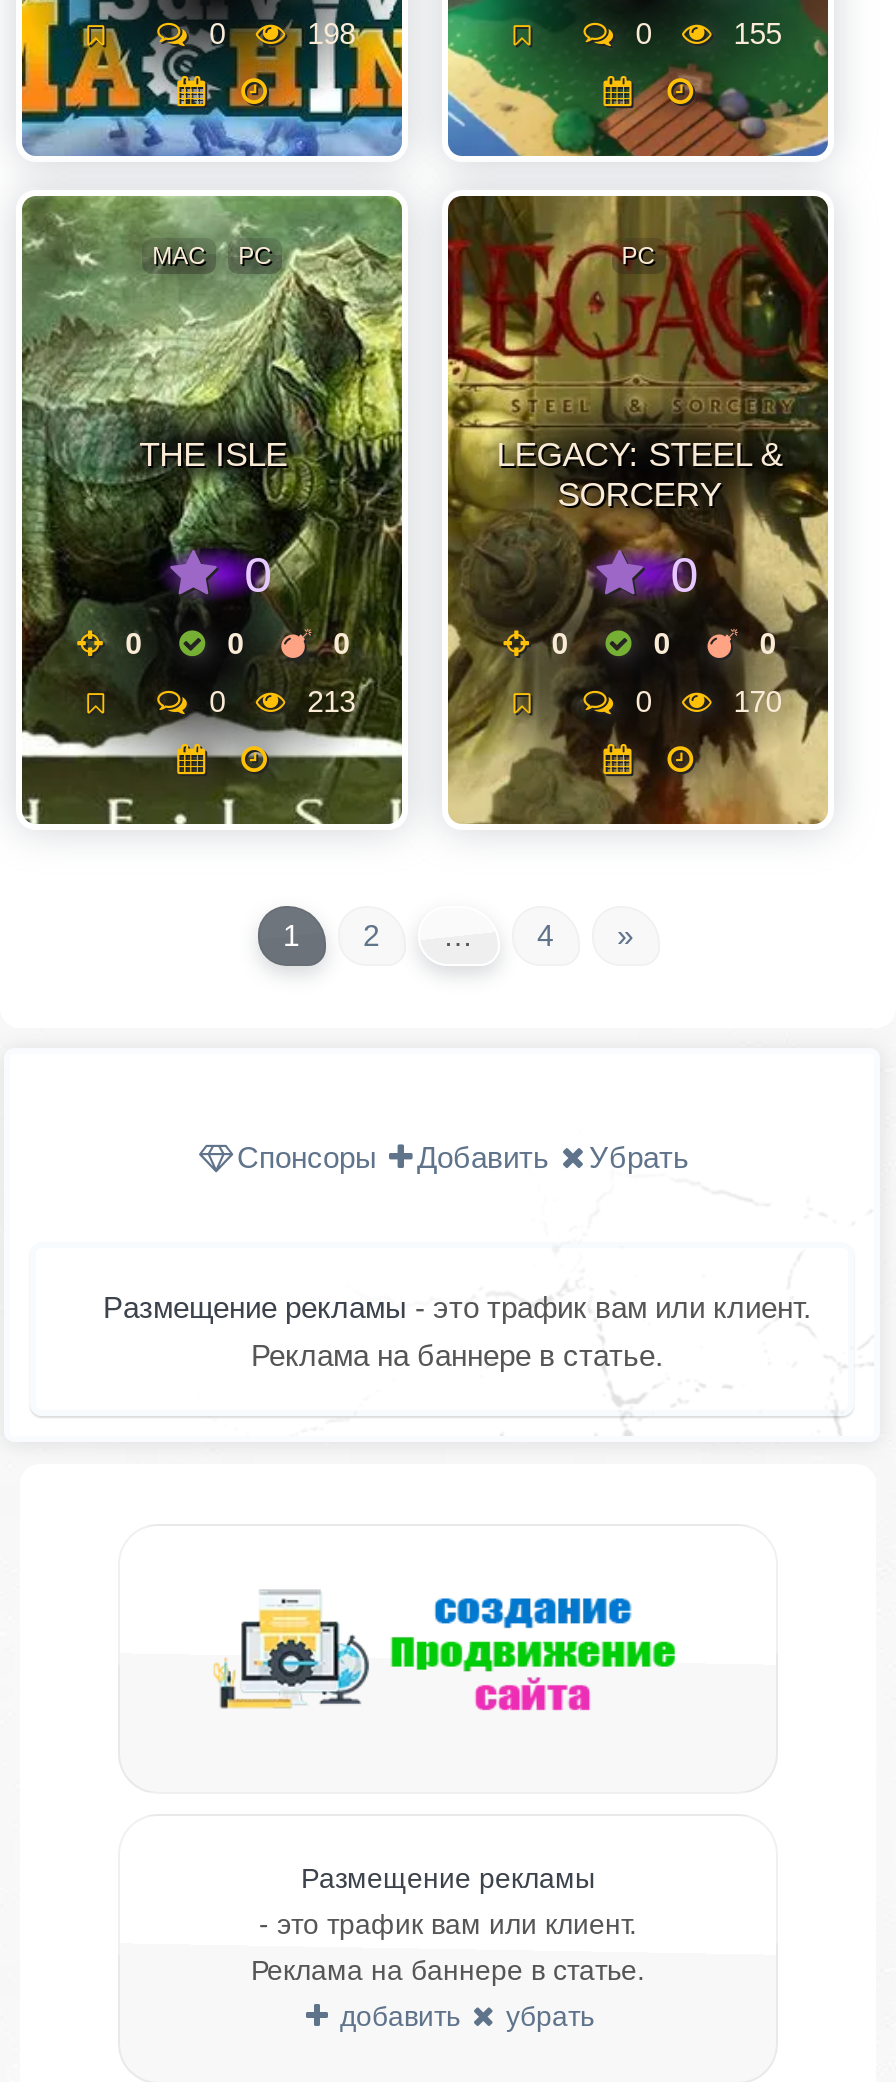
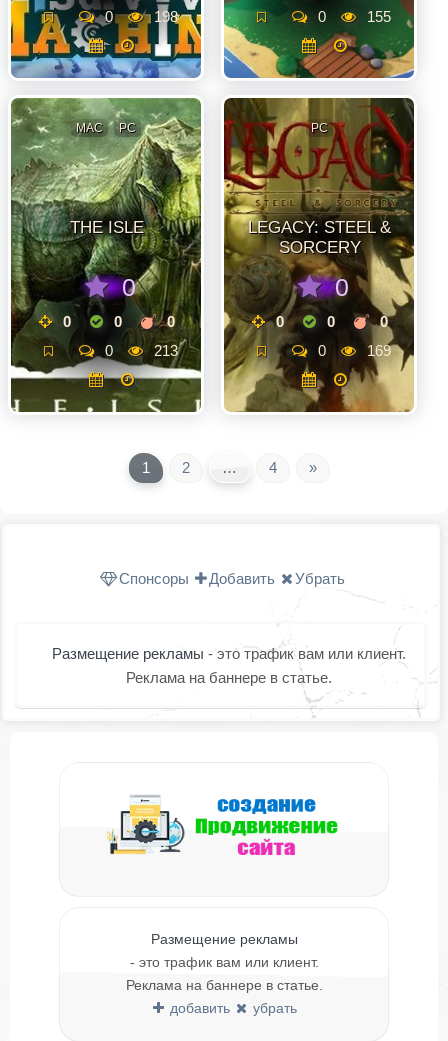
- 170
+ 169
